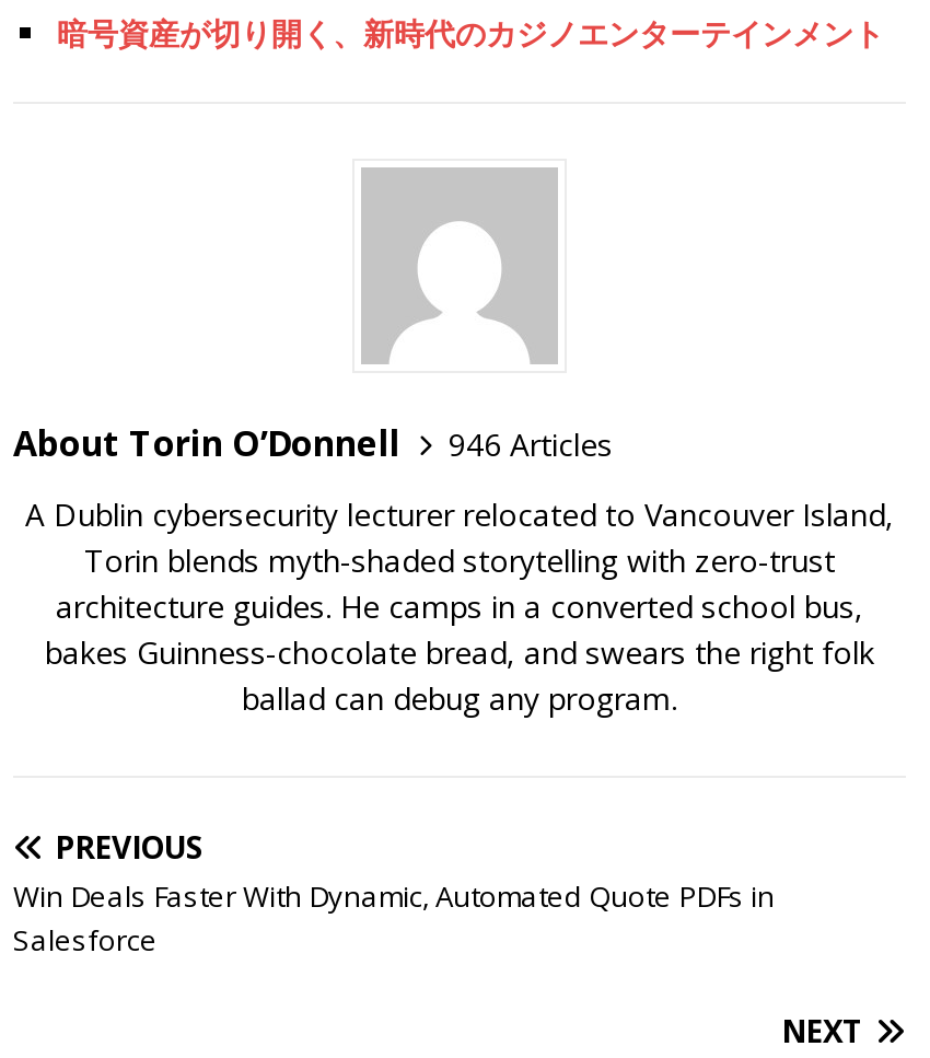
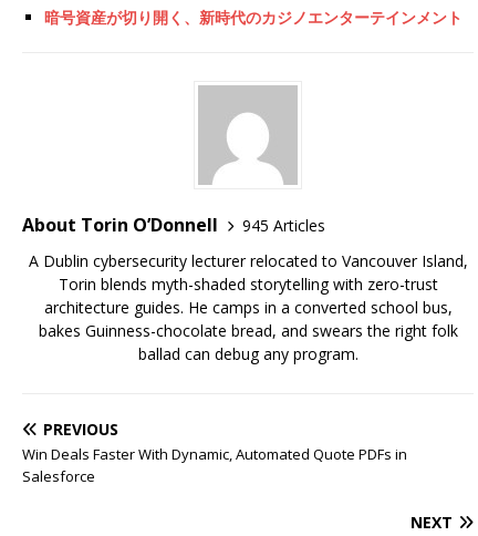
- About Torin O’Donnell 946 Articles
+ About Torin O’Donnell 945 Articles
